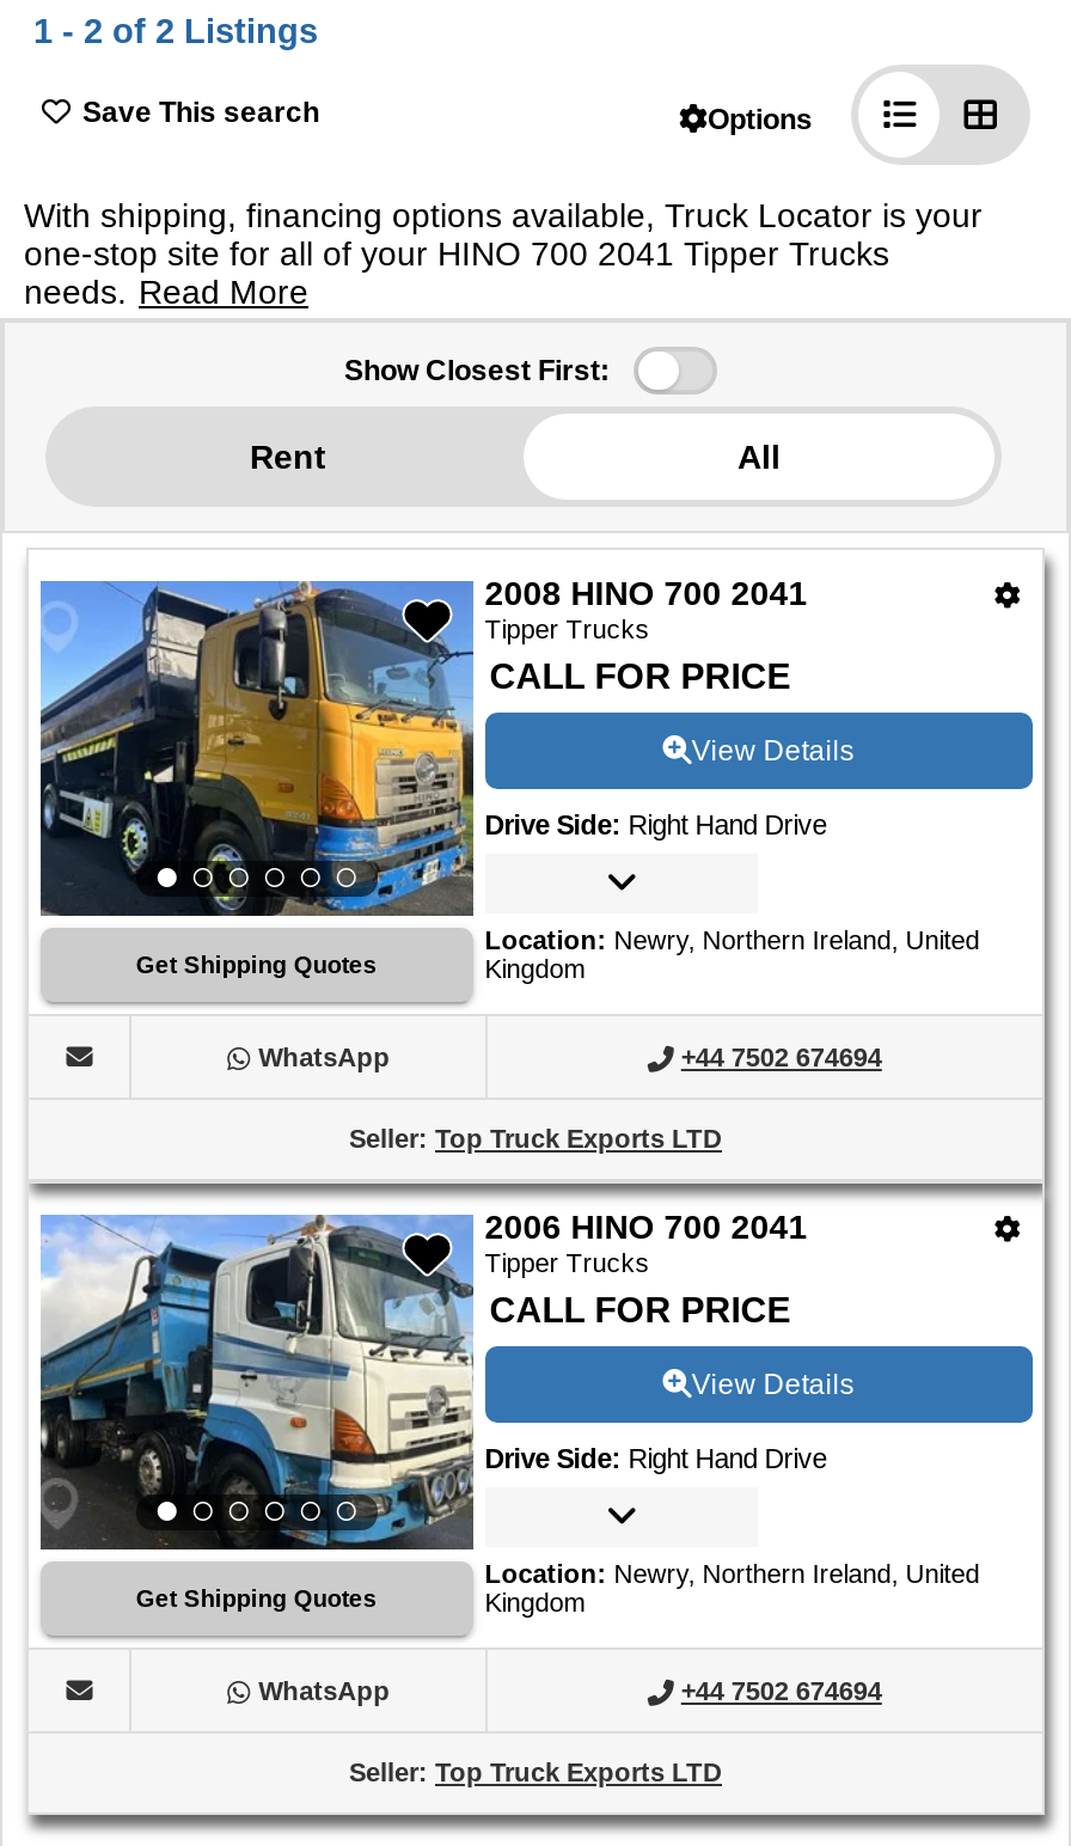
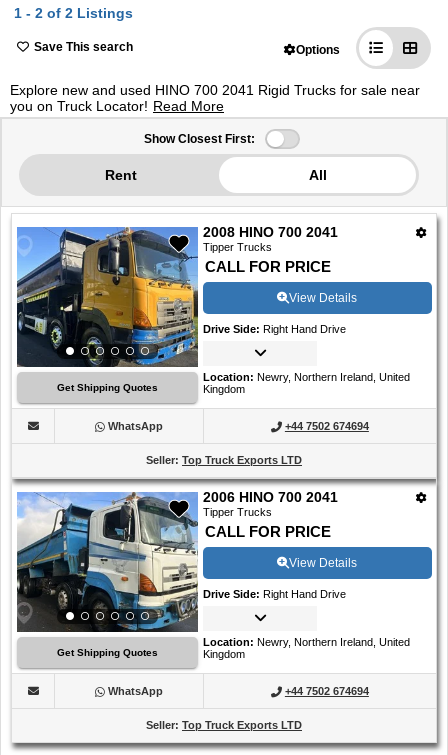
- With shipping, financing options available, Truck Locator is your
- one-stop site for all of your HINO 700 2041 Tipper Trucks
- needs. Read More
+ Explore new and used HINO 700 2041 Rigid Trucks for sale near
+ you on Truck Locator! Read More
